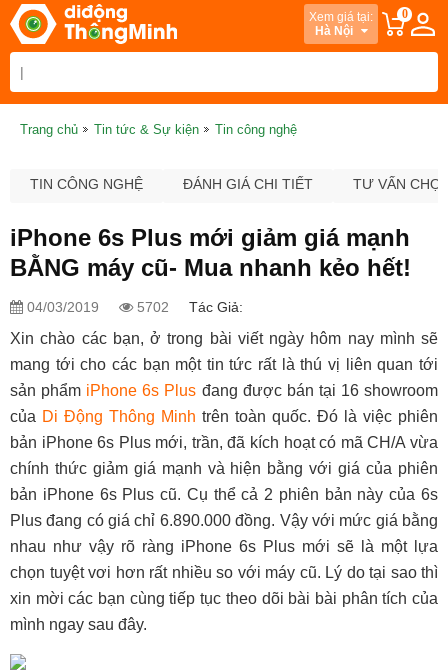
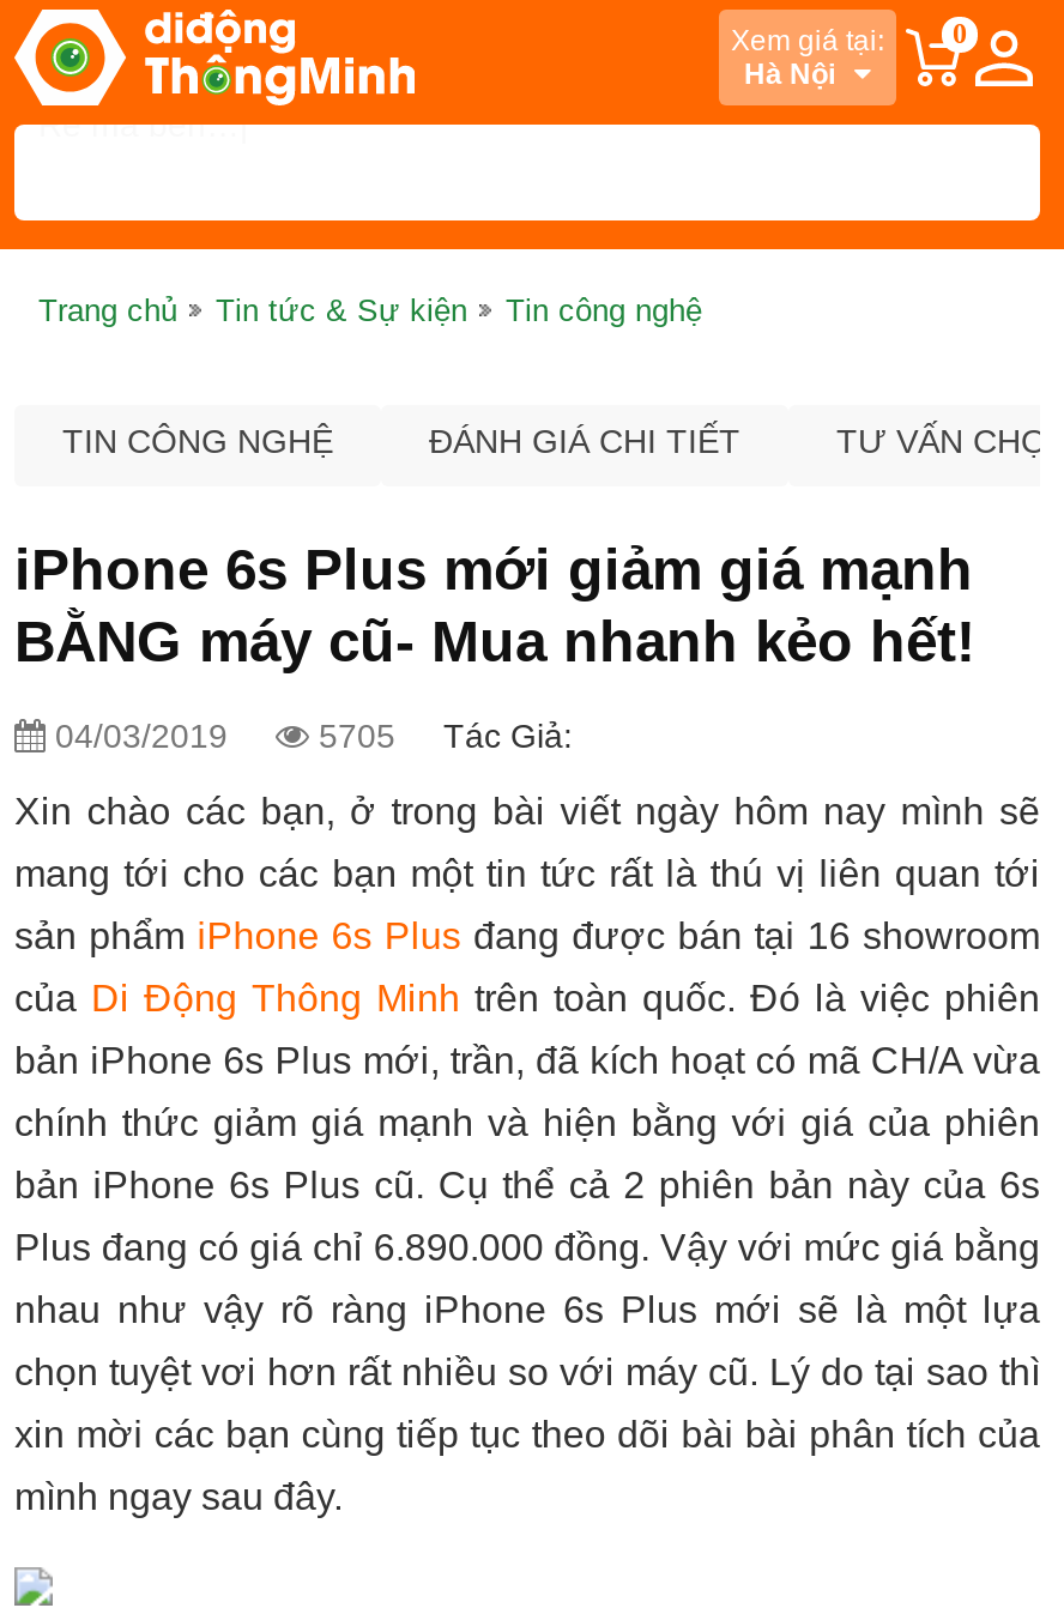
- 5702 Tác Giả:
+ 5705 Tác Giả:
